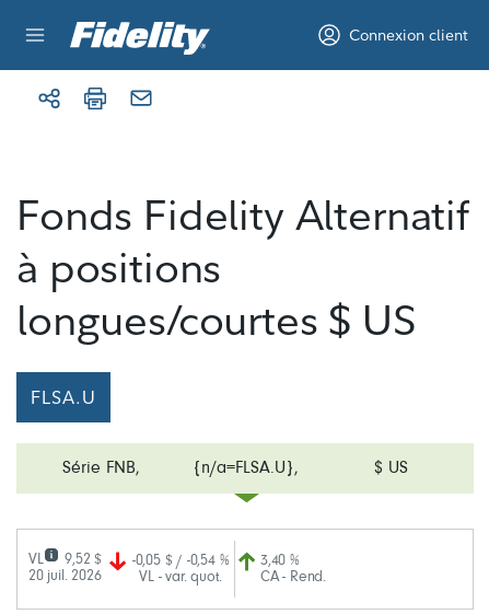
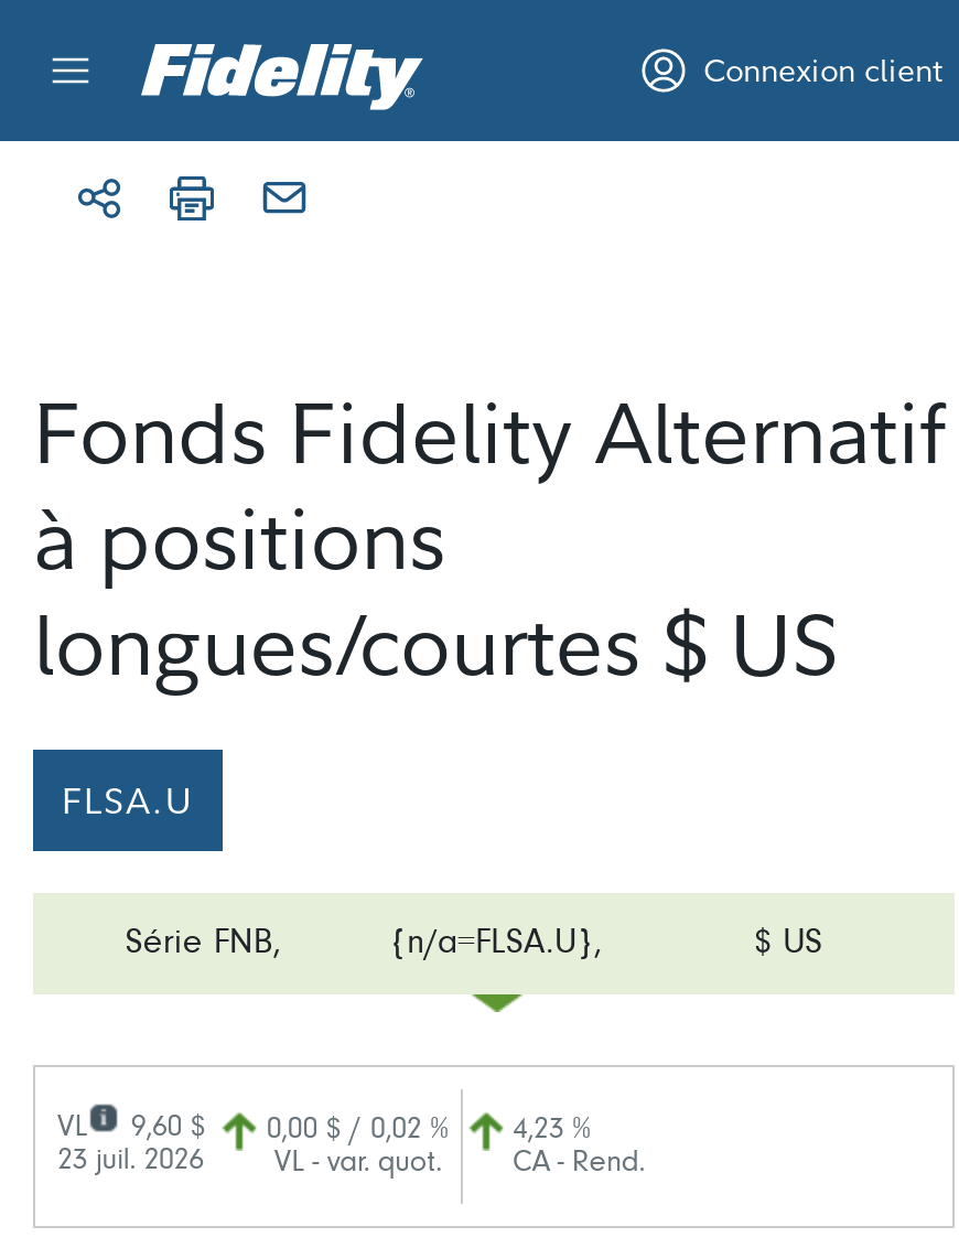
- 9,52 $
+ 9,60 $

- -0,05 $ / -0,54 %
+ 0,00 $ / 0,02 %

- 3,40 %
+ 4,23 %

- 20 juil. 2026
+ 23 juil. 2026
